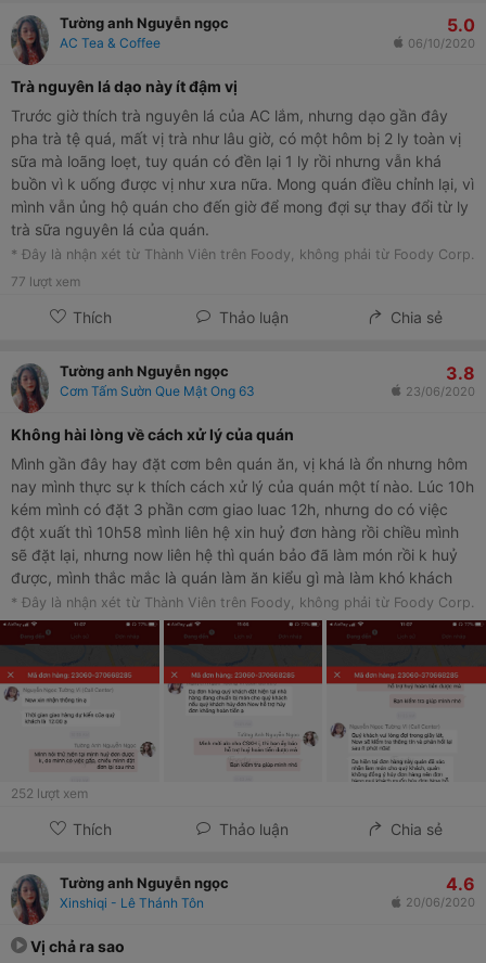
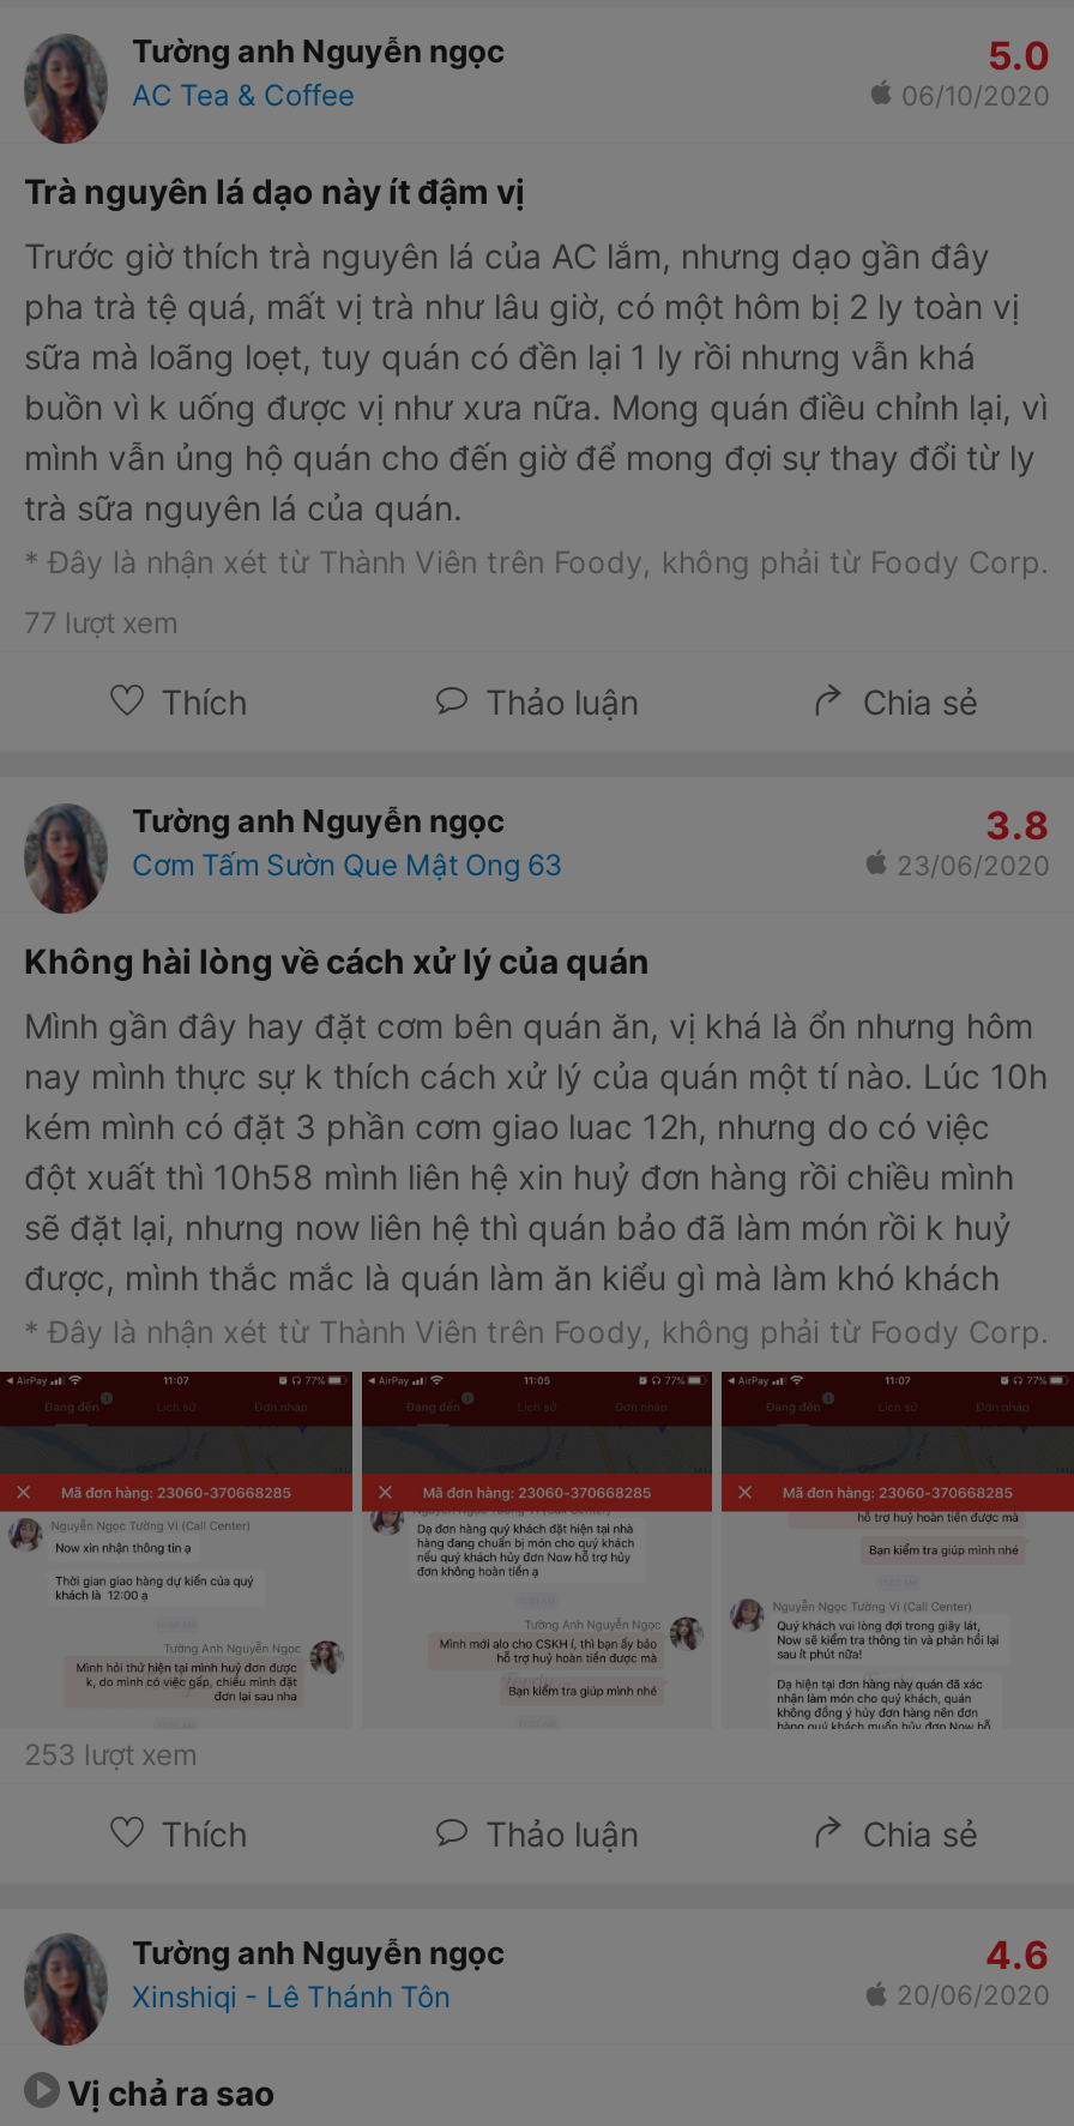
- 252 lượt xem
+ 253 lượt xem
